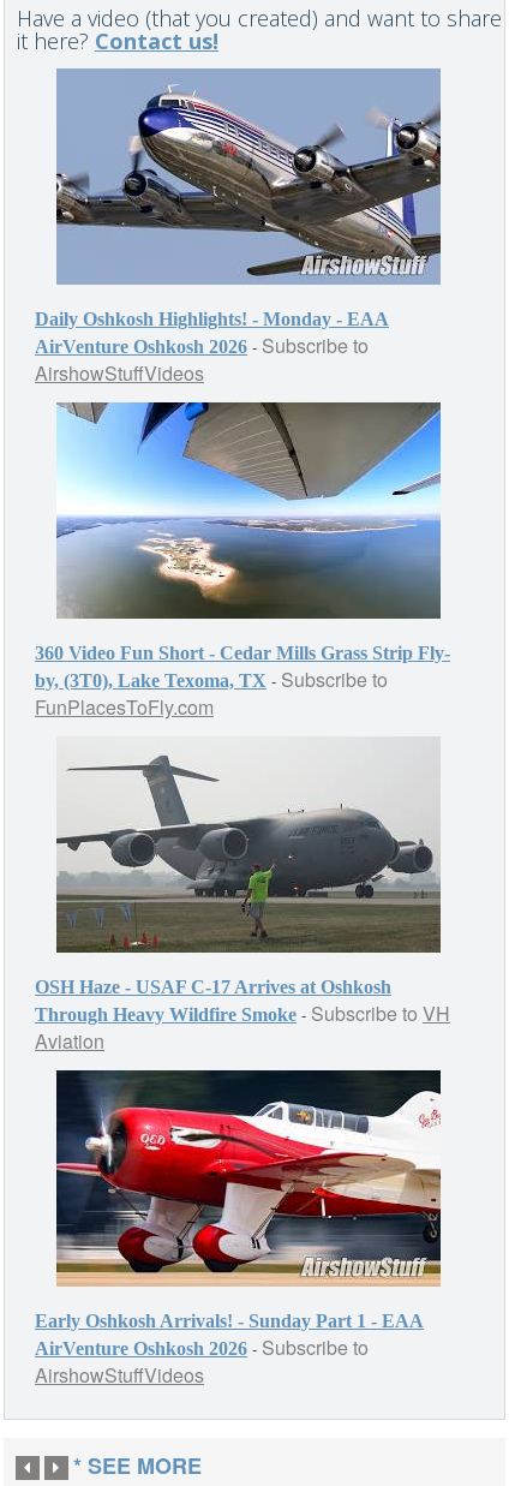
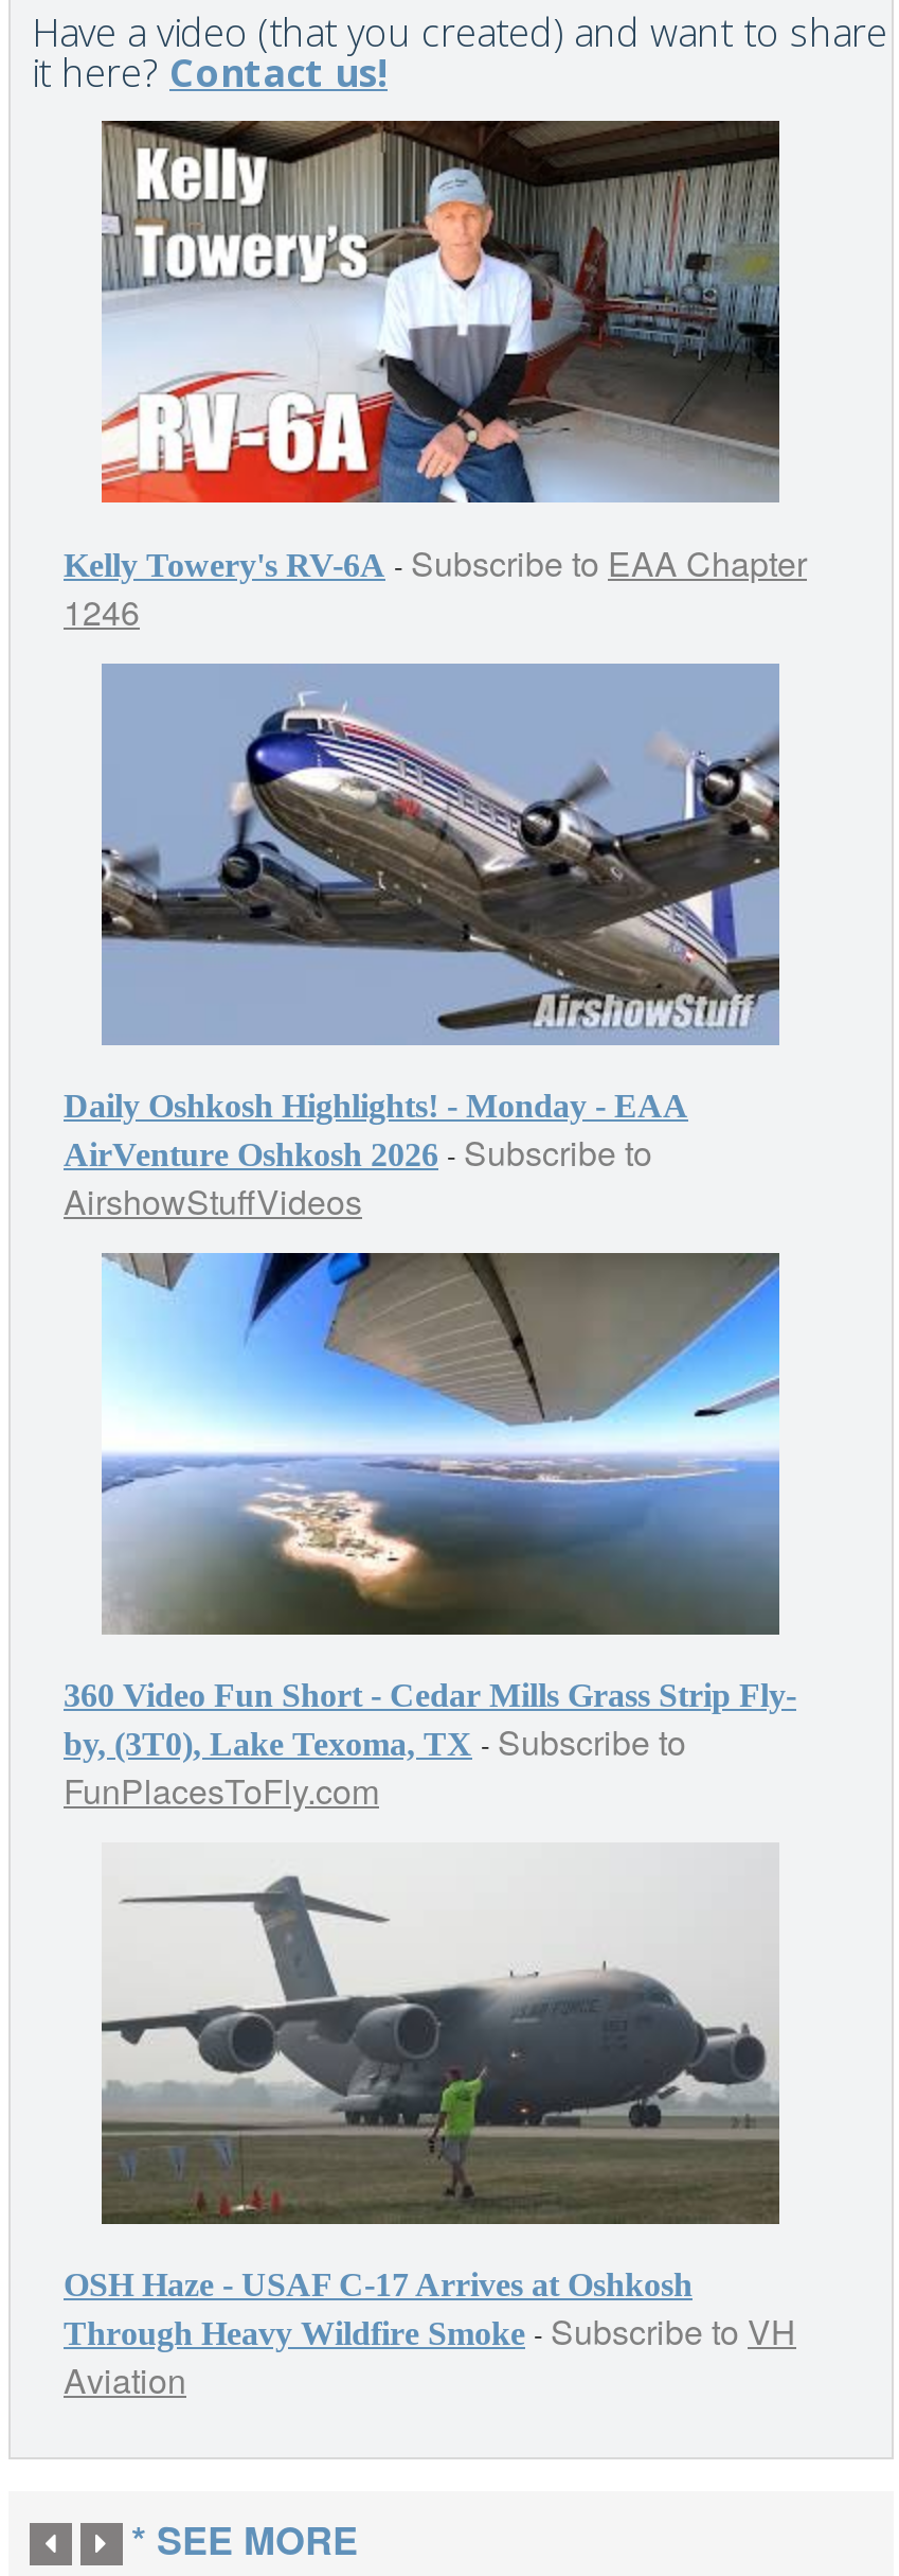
+ [image]
+ Kelly Towery's RV-6A - Subscribe to EAA Chapter
+ 1246

moved down: [image] | Daily Oshkosh Highlights! - Monday - EAA | AirVenture Oshkosh 2026 - Subscribe to | ... | Through Heavy Wildfire Smoke - Subscribe to VH | Aviation

- [image]
- Early Oshkosh Arrivals! - Sunday Part 1 - EAA
- AirVenture Oshkosh 2026 - Subscribe to
- AirshowStuffVideos
